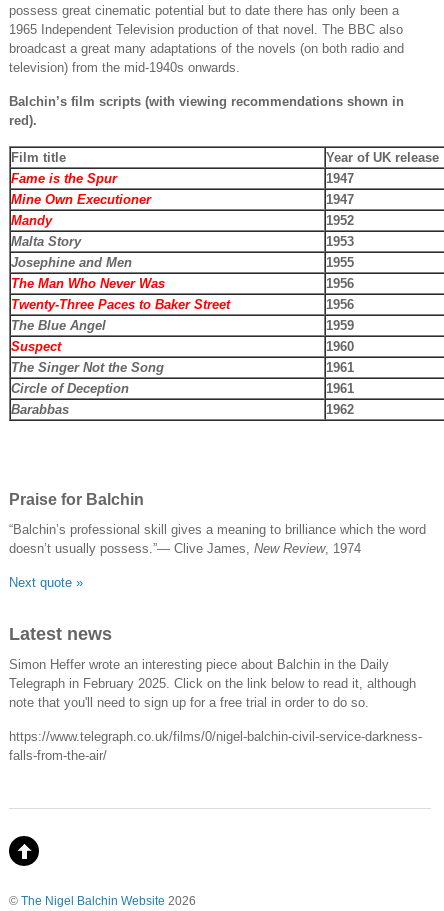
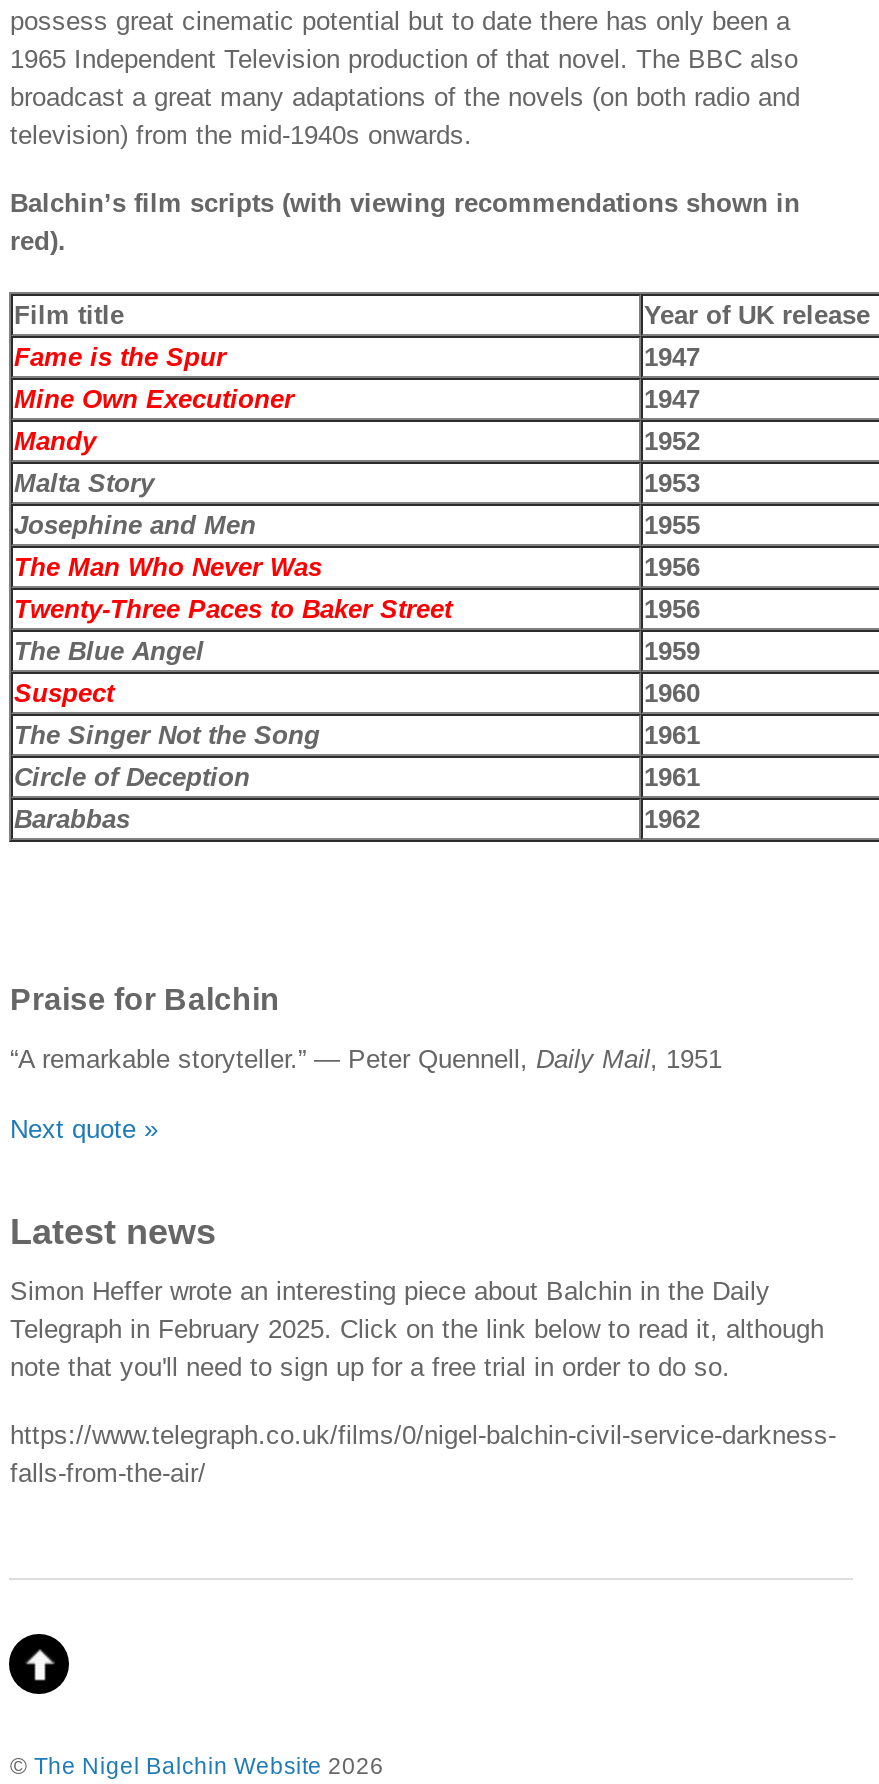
- “Balchin’s professional skill gives a meaning to brilliance which the word
- doesn’t usually possess.”— Clive James, New Review, 1974
+ “A remarkable storyteller.” — Peter Quennell, Daily Mail, 1951
